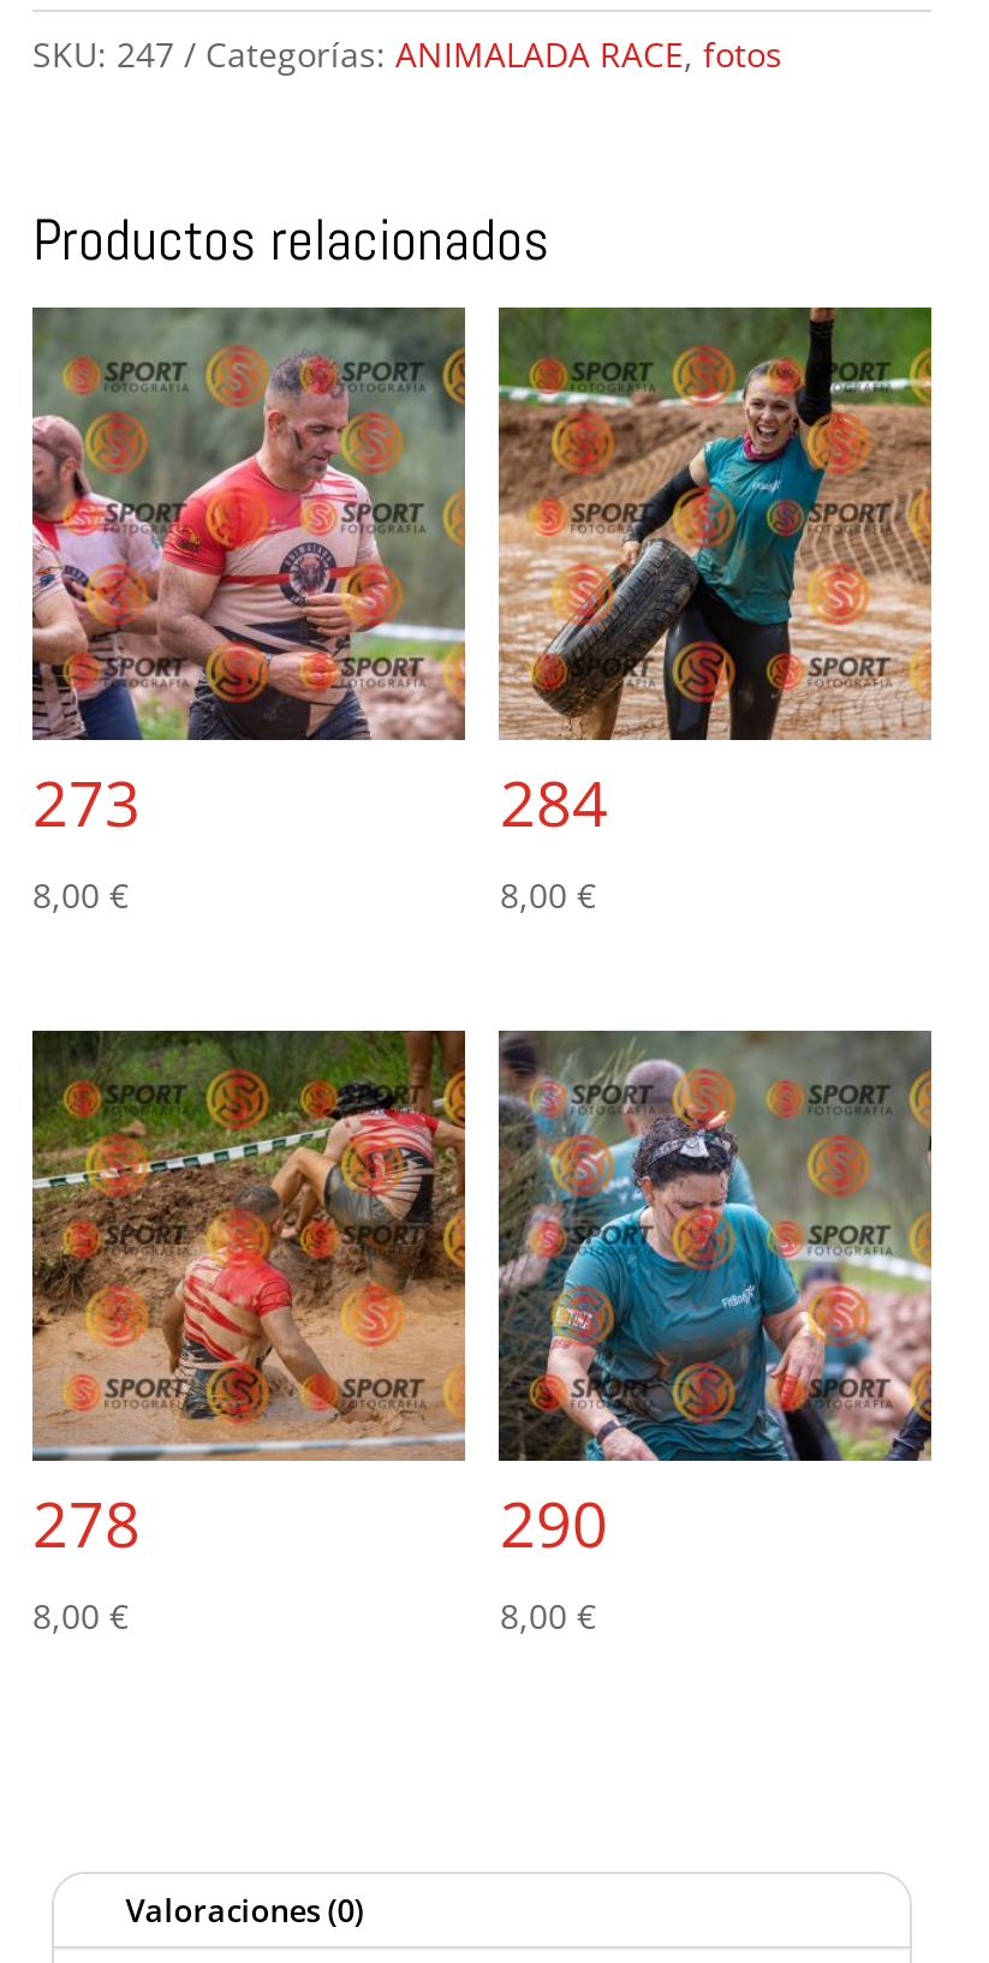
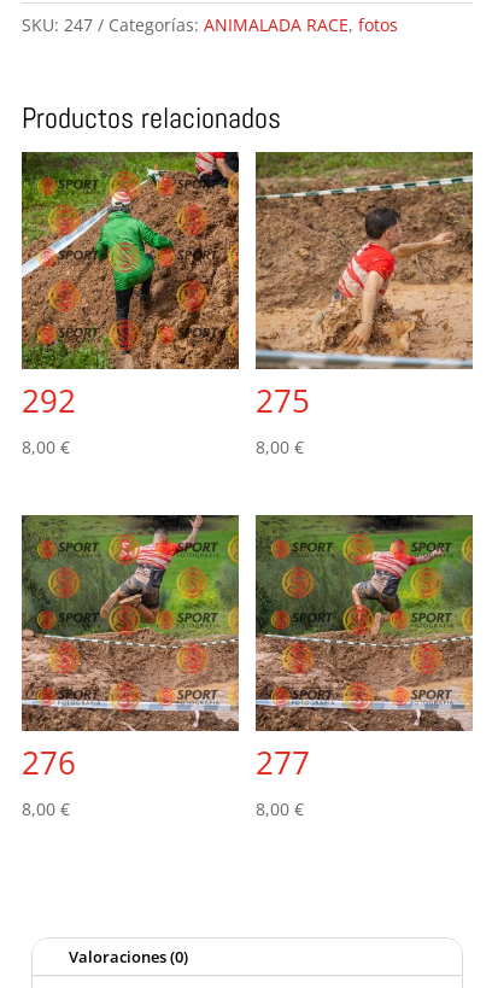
- [image]
- 273
+ [image]
+ 292

- [image]
- 284
+ [image]
+ 275

- [image]
- 278
+ [image]
+ 276

- [image]
- 290
+ [image]
+ 277
